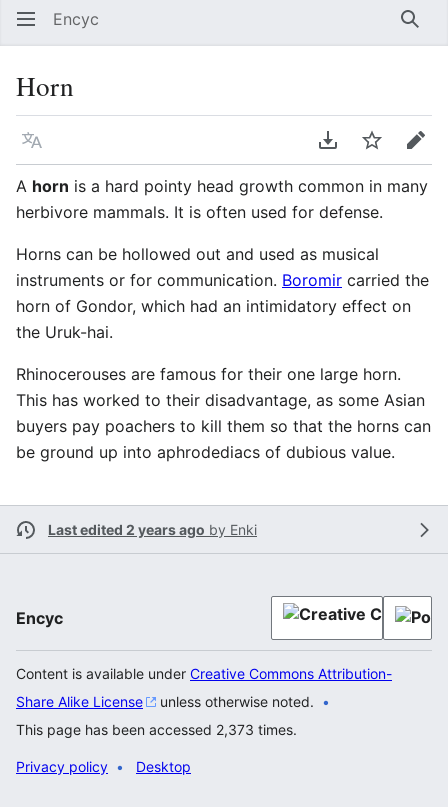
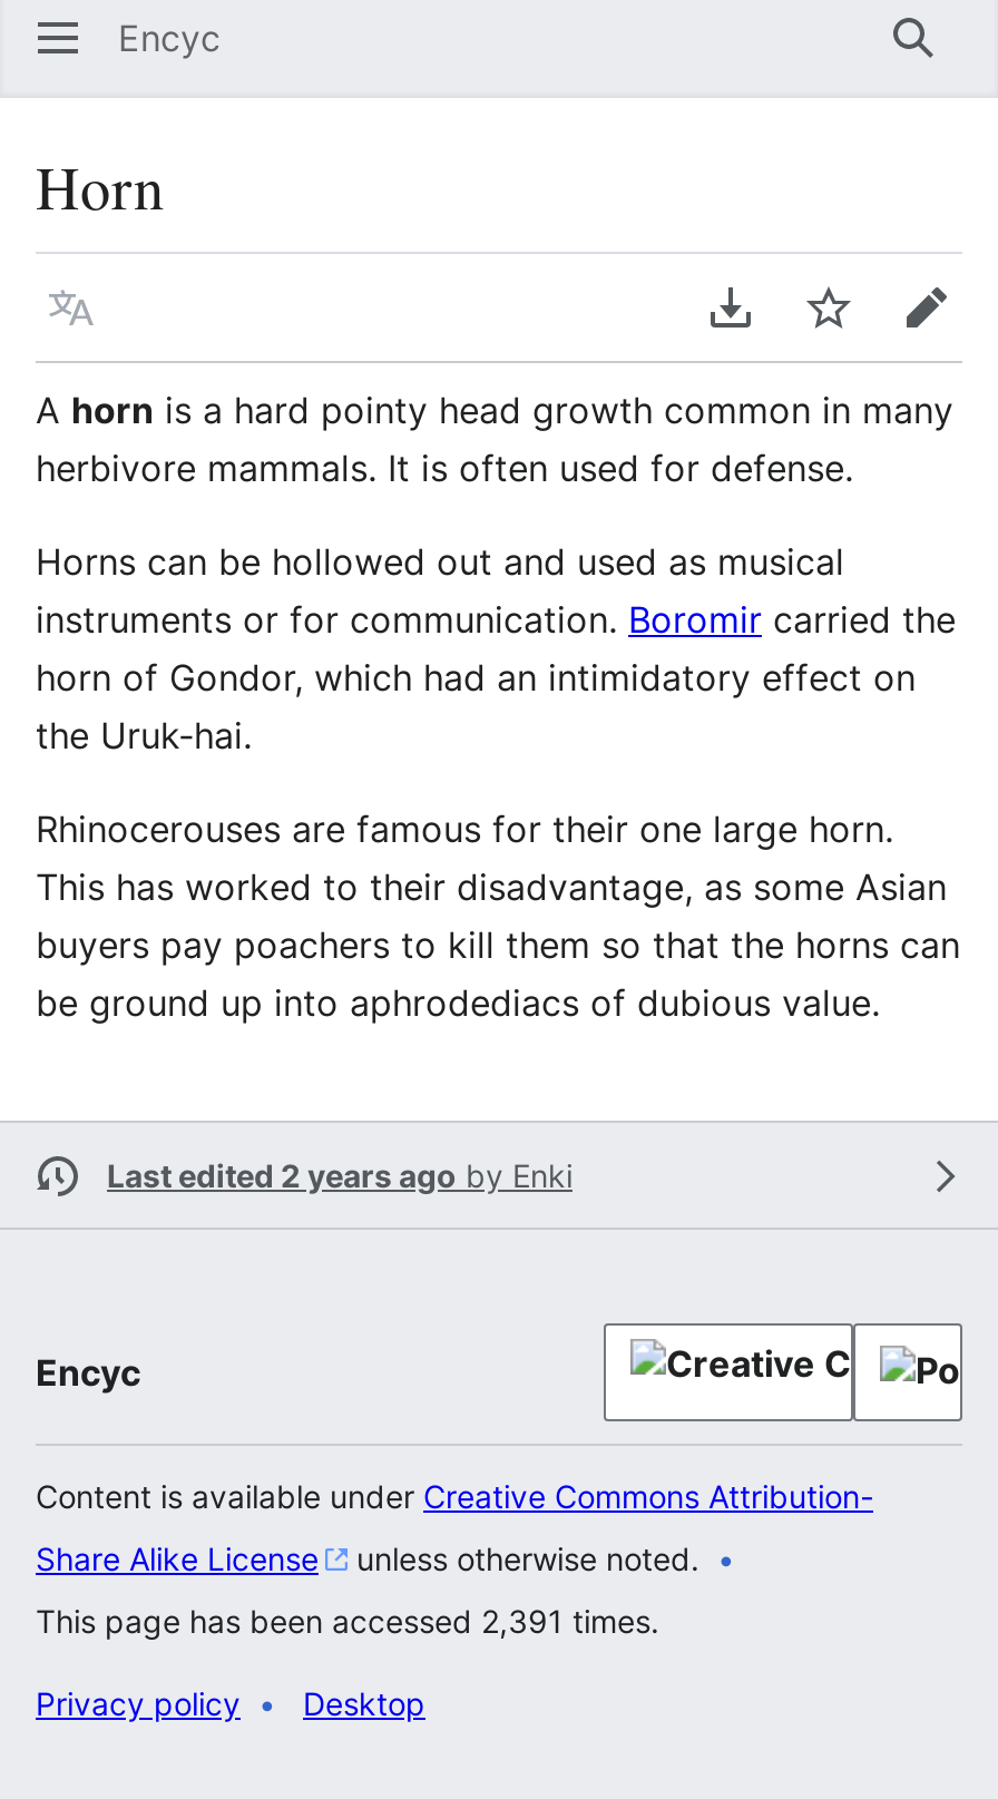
- This page has been accessed 2,373 times.
+ This page has been accessed 2,391 times.
